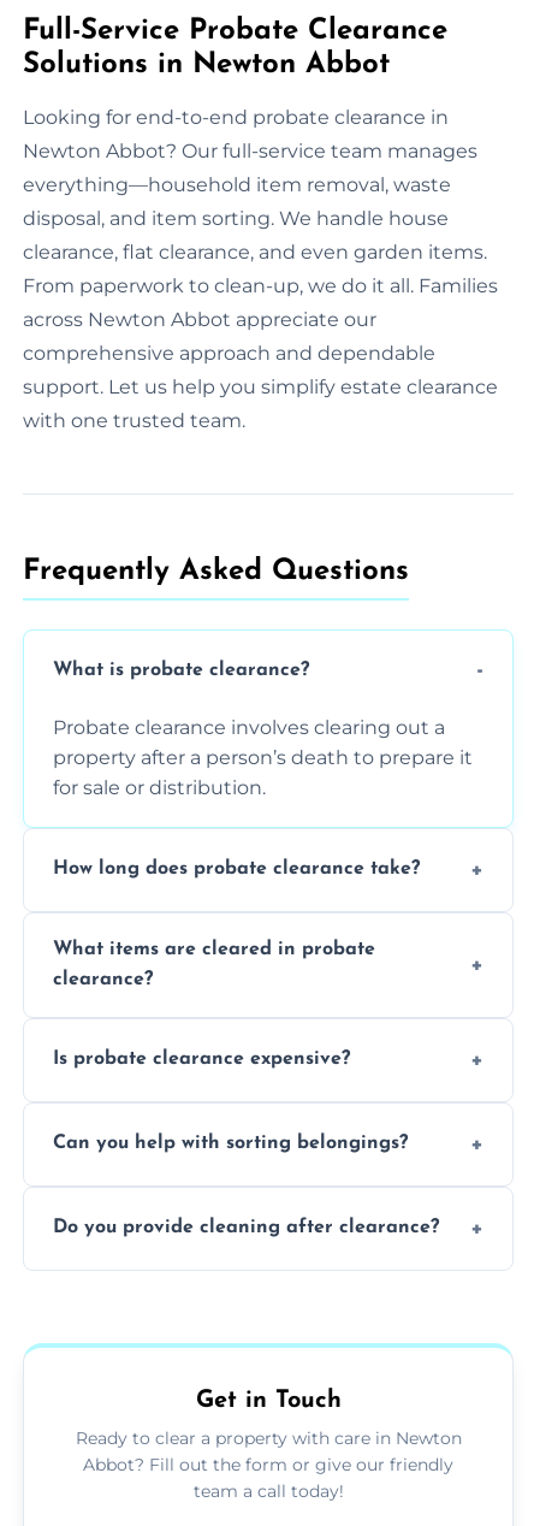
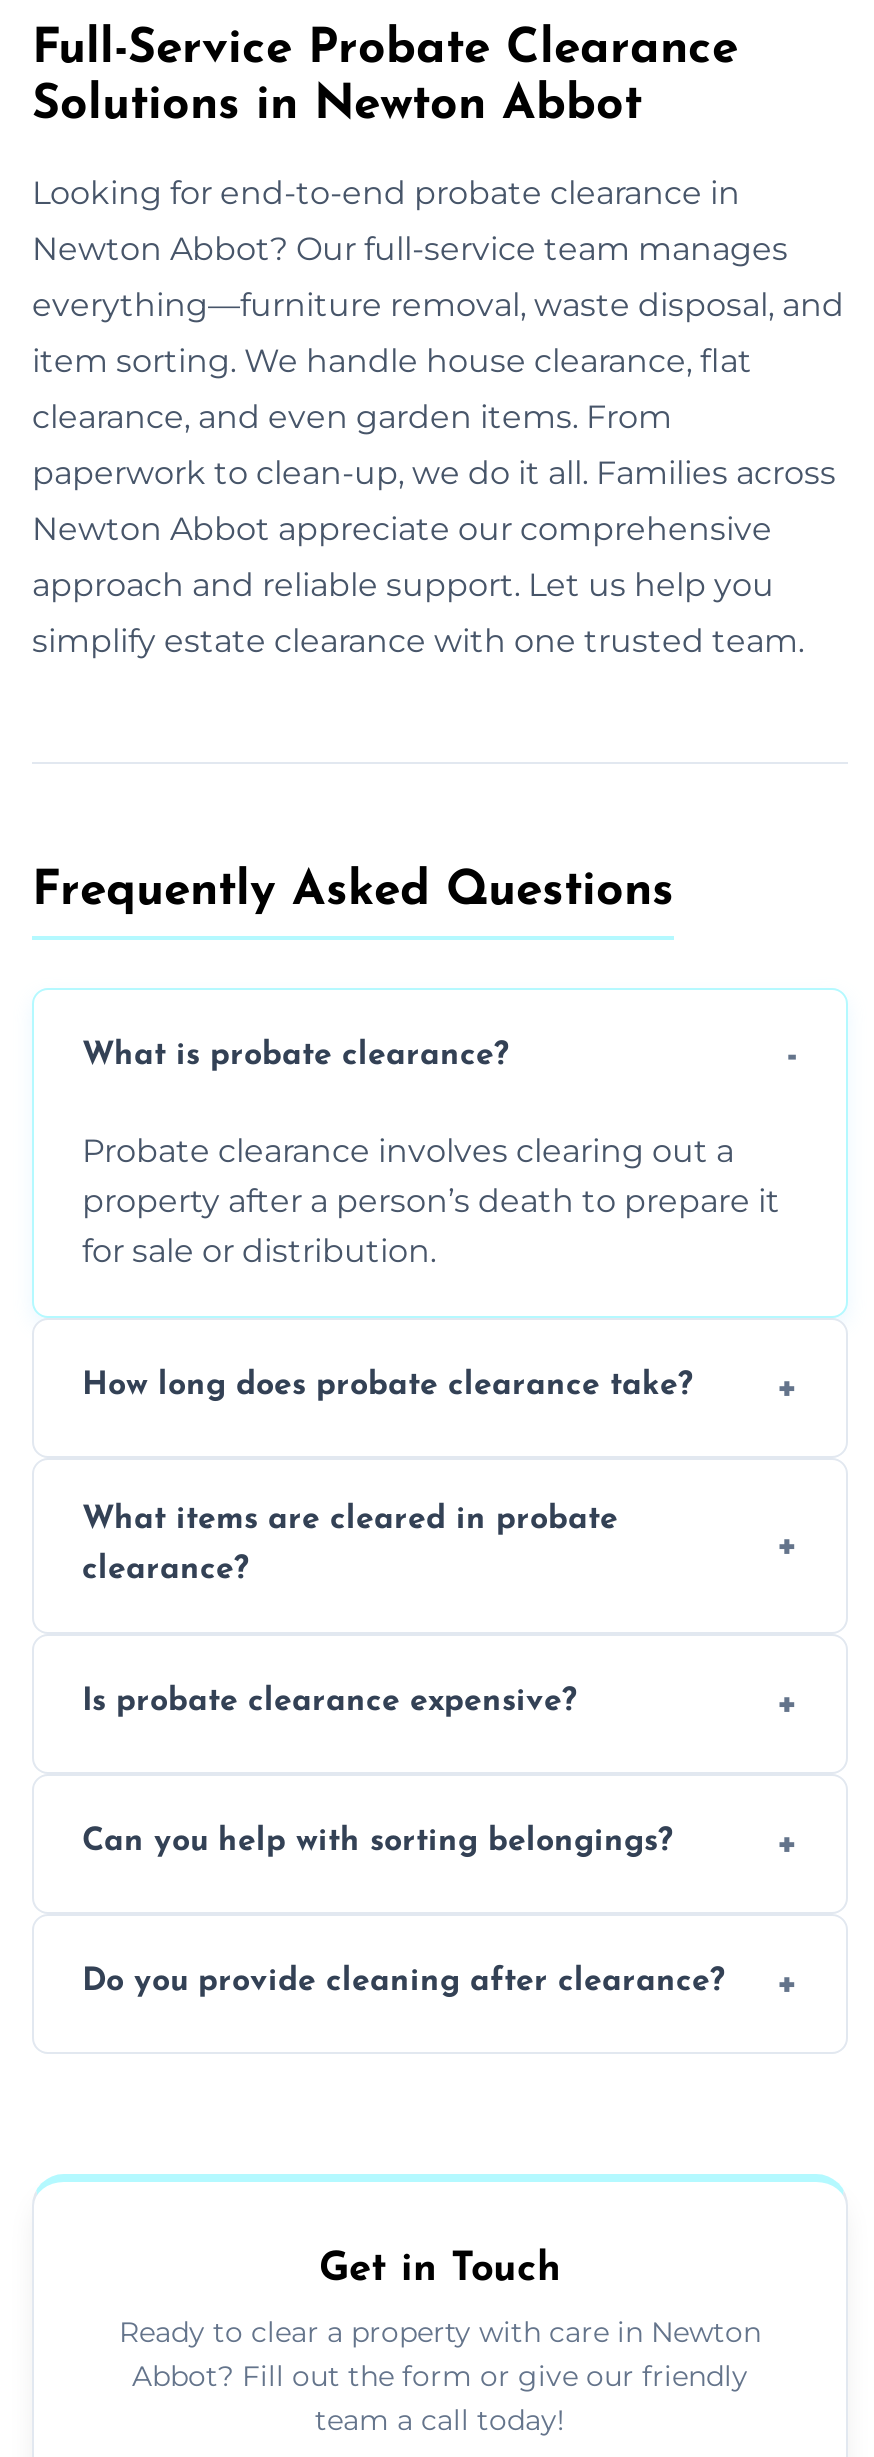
- everything—household item removal, waste
- disposal, and item sorting. We handle house
- clearance, flat clearance, and even garden items.
- From paperwork to clean-up, we do it all. Families
- across Newton Abbot appreciate our
- comprehensive approach and dependable
- support. Let us help you simplify estate clearance
- with one trusted team.
+ everything—furniture removal, waste disposal, and
+ item sorting. We handle house clearance, flat
+ clearance, and even garden items. From
+ paperwork to clean-up, we do it all. Families across
+ Newton Abbot appreciate our comprehensive
+ approach and reliable support. Let us help you
+ simplify estate clearance with one trusted team.
